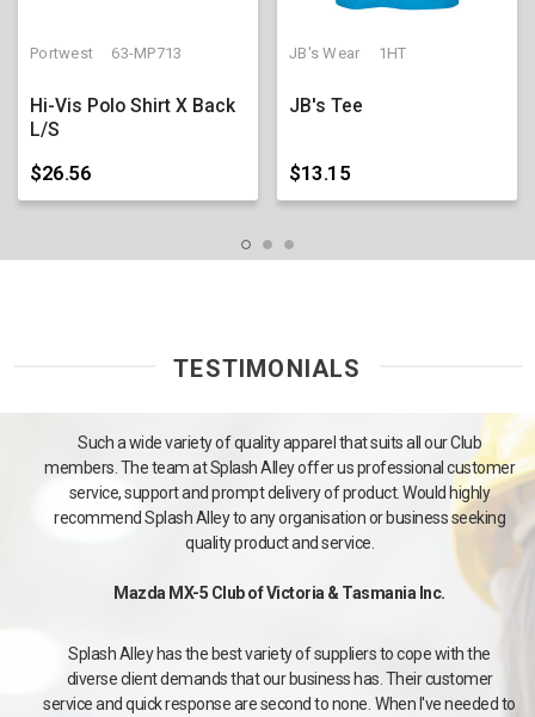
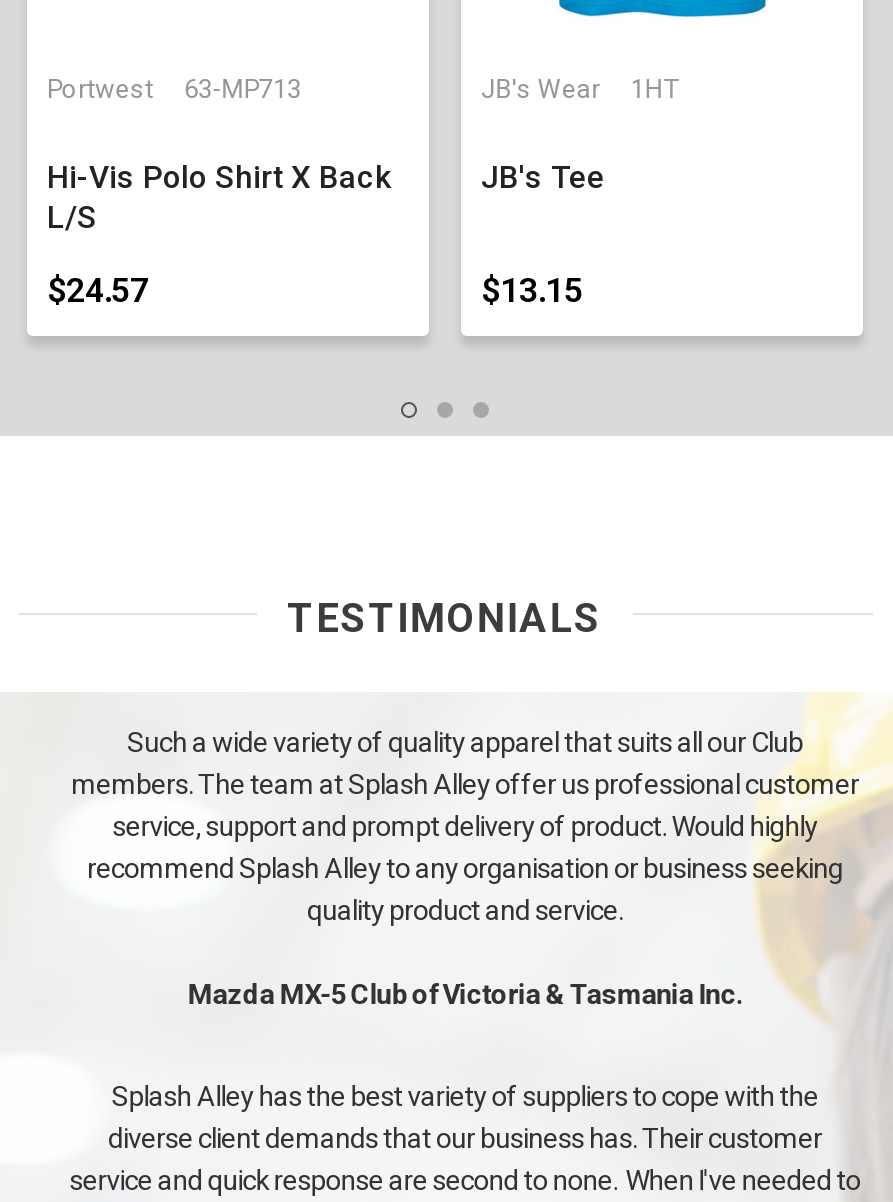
- $26.56
+ $24.57
